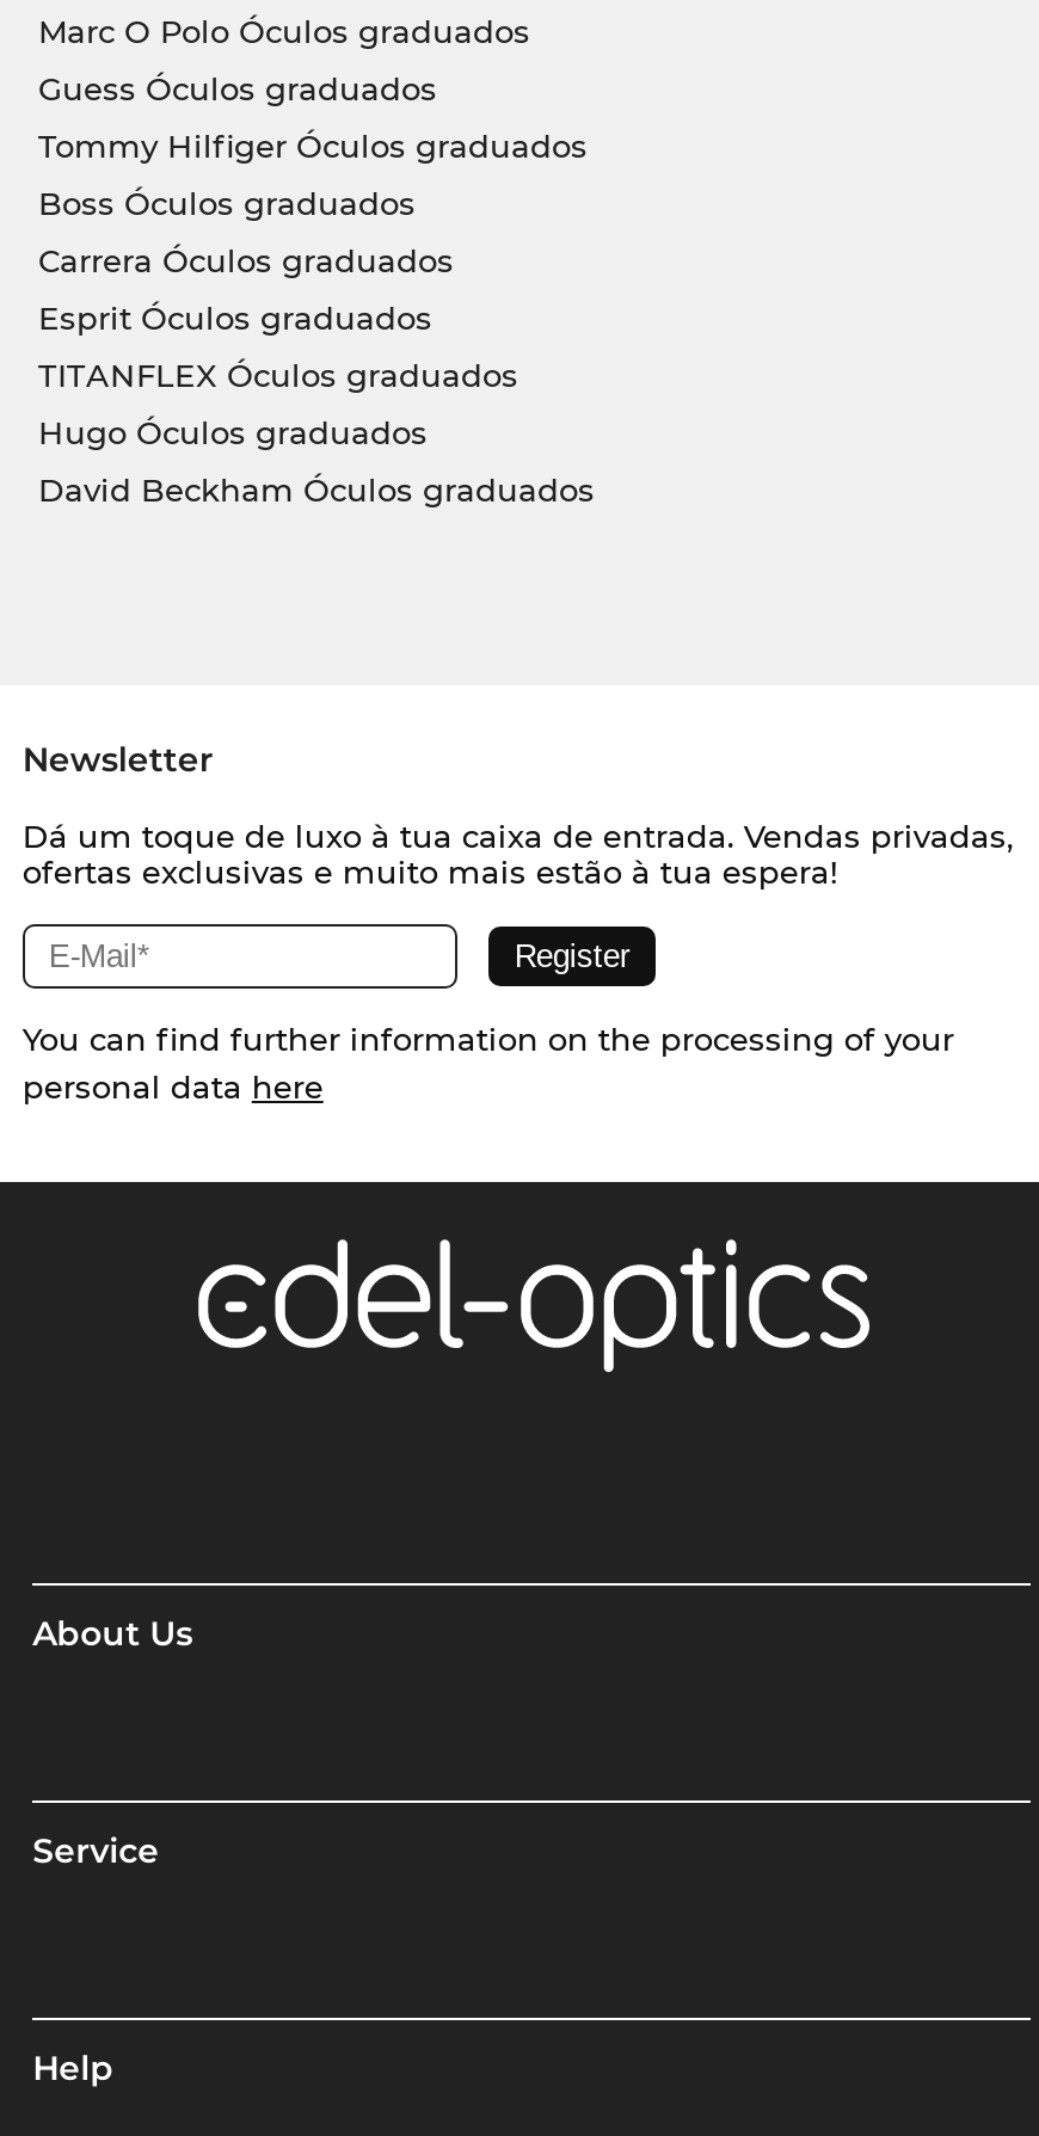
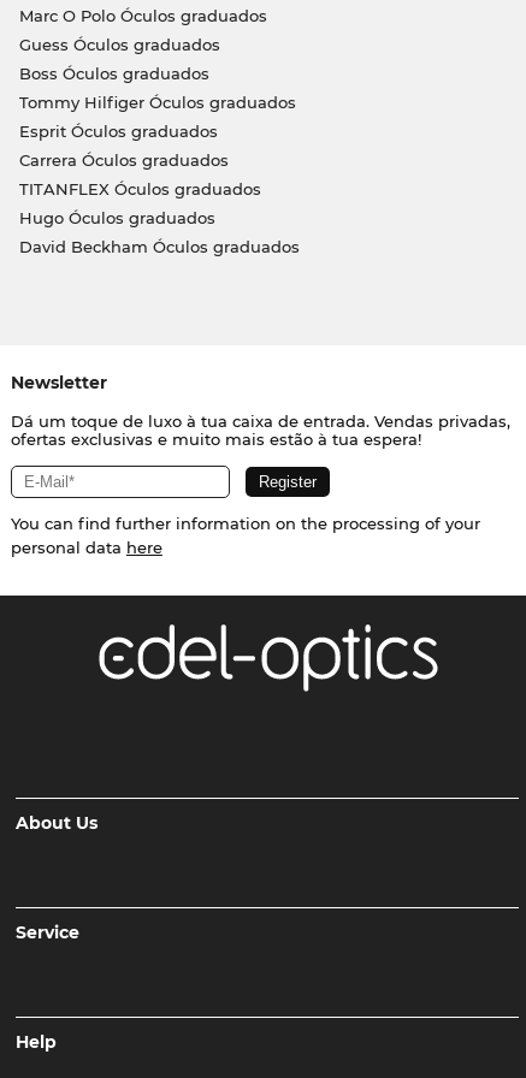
moved down: Tommy Hilfiger Óculos graduados

moved up: Boss Óculos graduados

moved down: Carrera Óculos graduados

moved up: Esprit Óculos graduados
